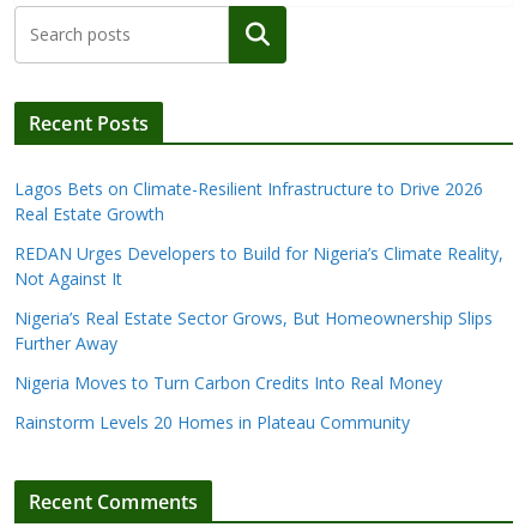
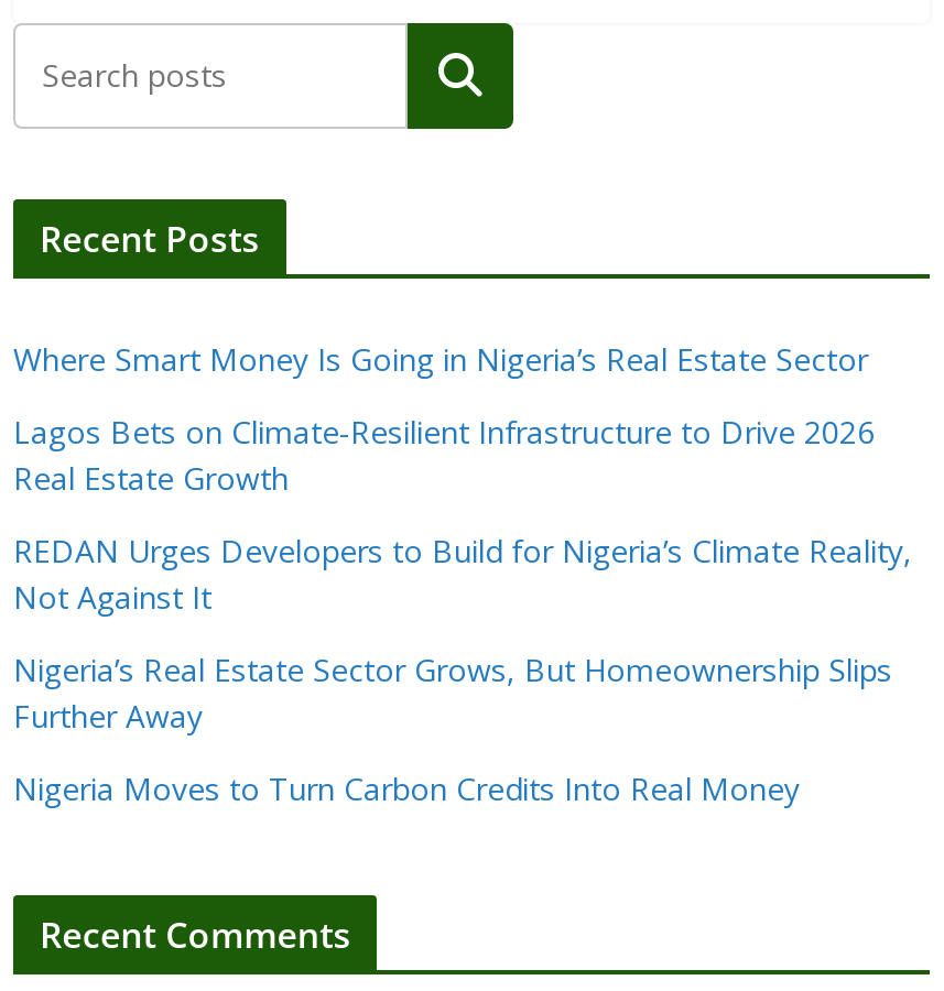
+ Where Smart Money Is Going in Nigeria’s Real Estate Sector

moved down: Lagos Bets on Climate-Resilient Infrastructure to Drive 2026 | Real Estate Growth | REDAN Urges Developers to Build for Nigeria’s Climate Reality, | Not Against It | Nigeria’s Real Estate Sector Grows, But Homeownership Slips | Further Away | Nigeria Moves to Turn Carbon Credits Into Real Money

- Rainstorm Levels 20 Homes in Plateau Community
